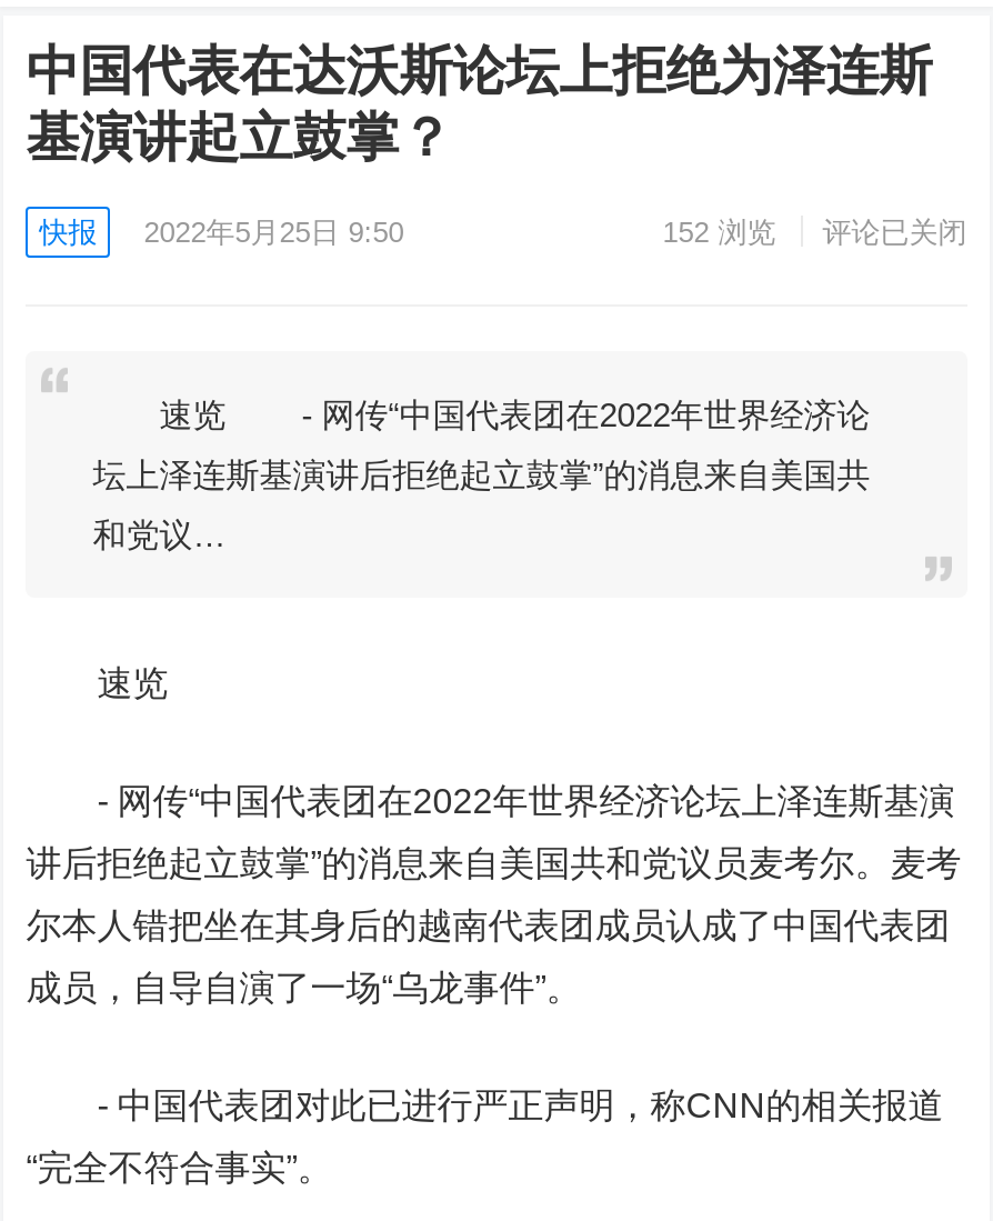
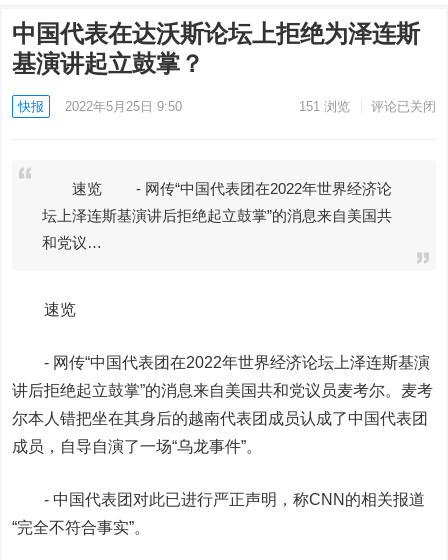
- 152浏览 评论已关闭
+ 151浏览 评论已关闭
